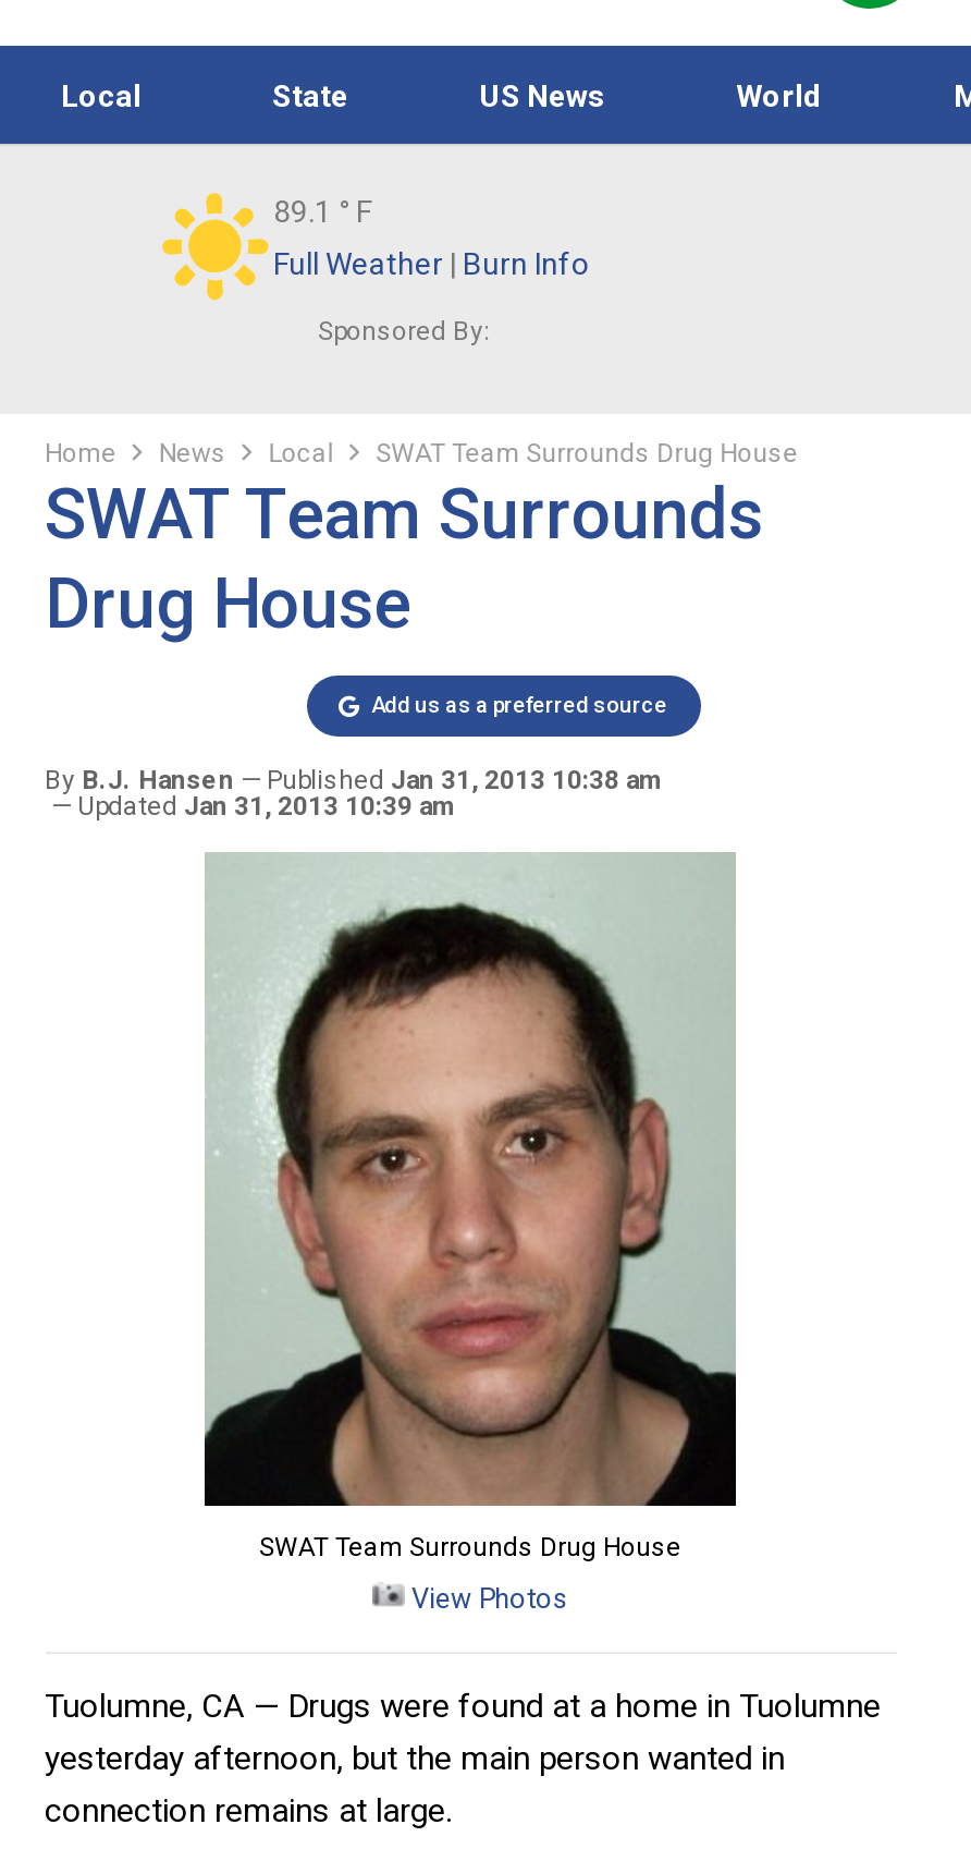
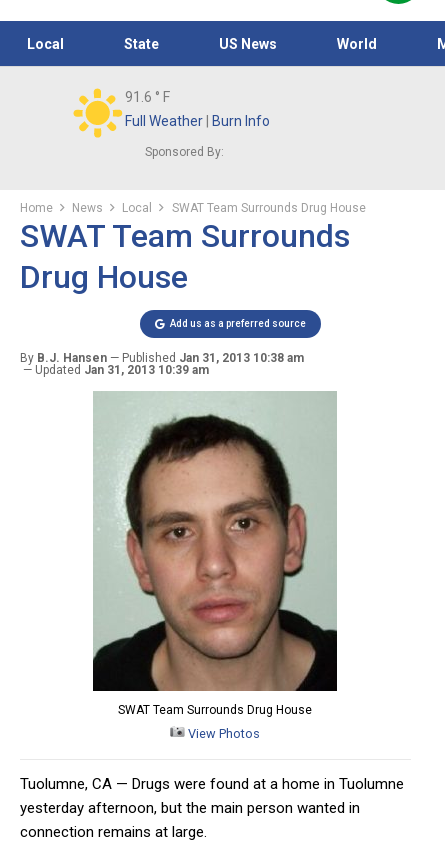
- 89.1 ° F
+ 91.6 ° F
